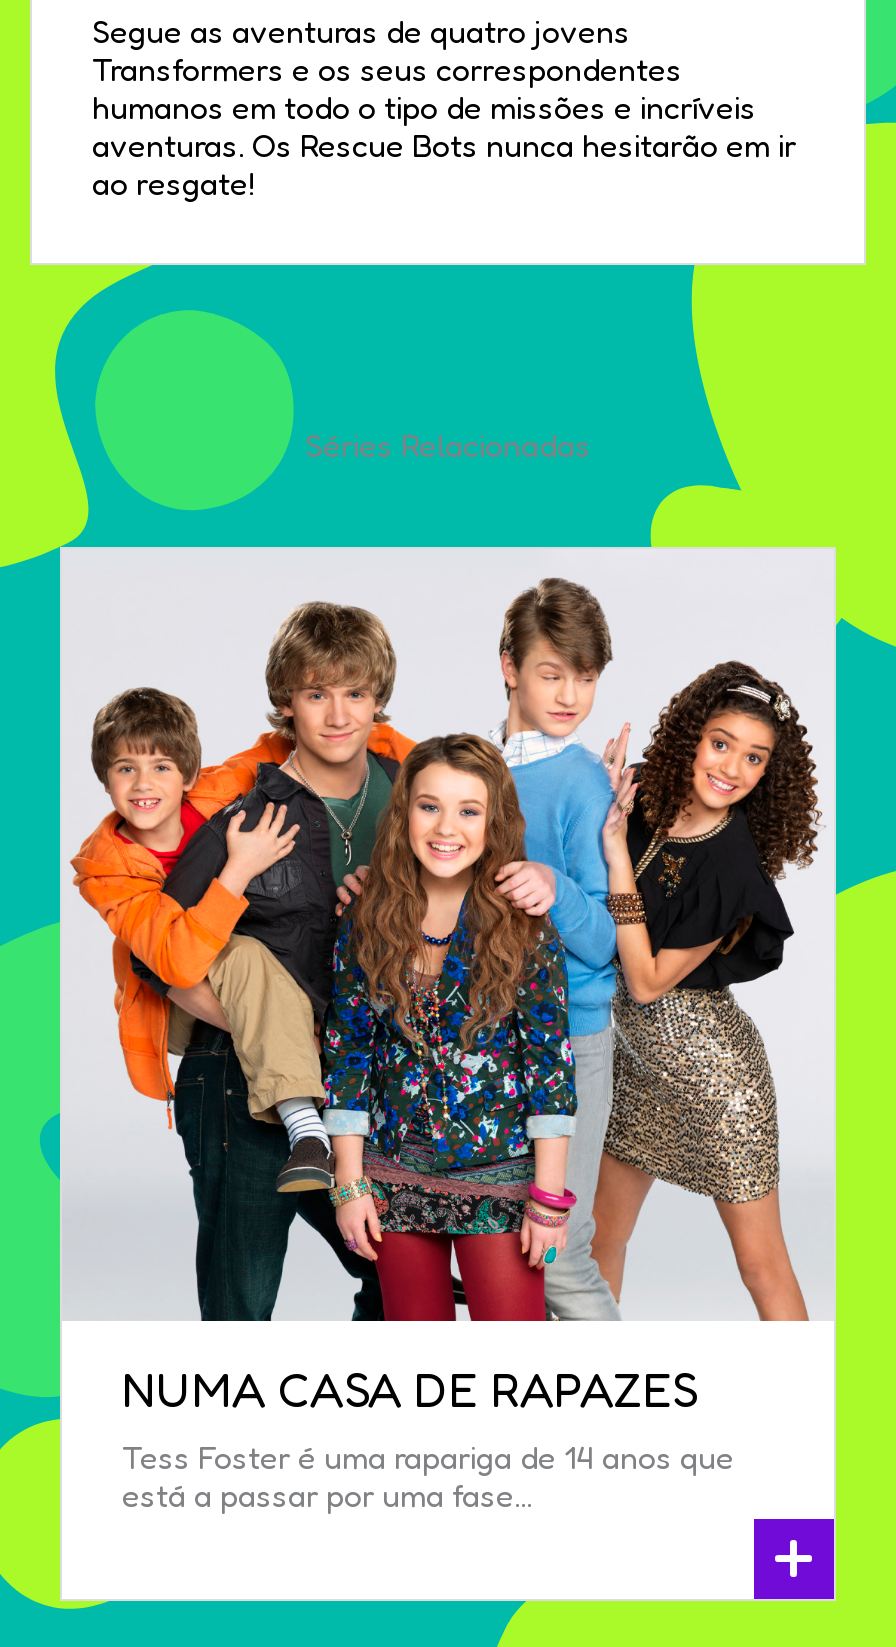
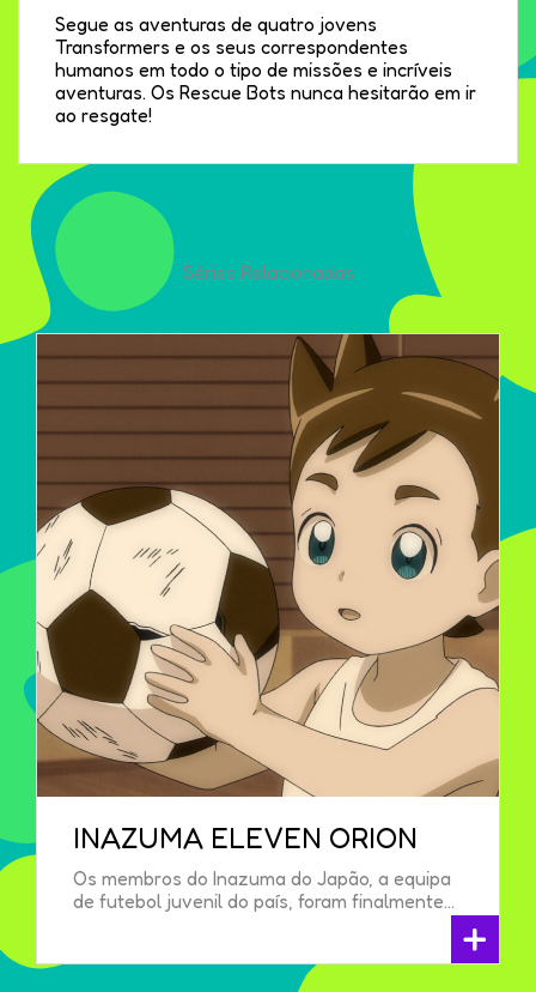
- [image]
- NUMA CASA DE RAPAZES
- Tess Foster é uma rapariga de 14 anos que
- está a passar por uma fase...
+ [image]
+ INAZUMA ELEVEN ORION
+ Os membros do Inazuma do Japão, a equipa
+ de futebol juvenil do país, foram finalmente...
